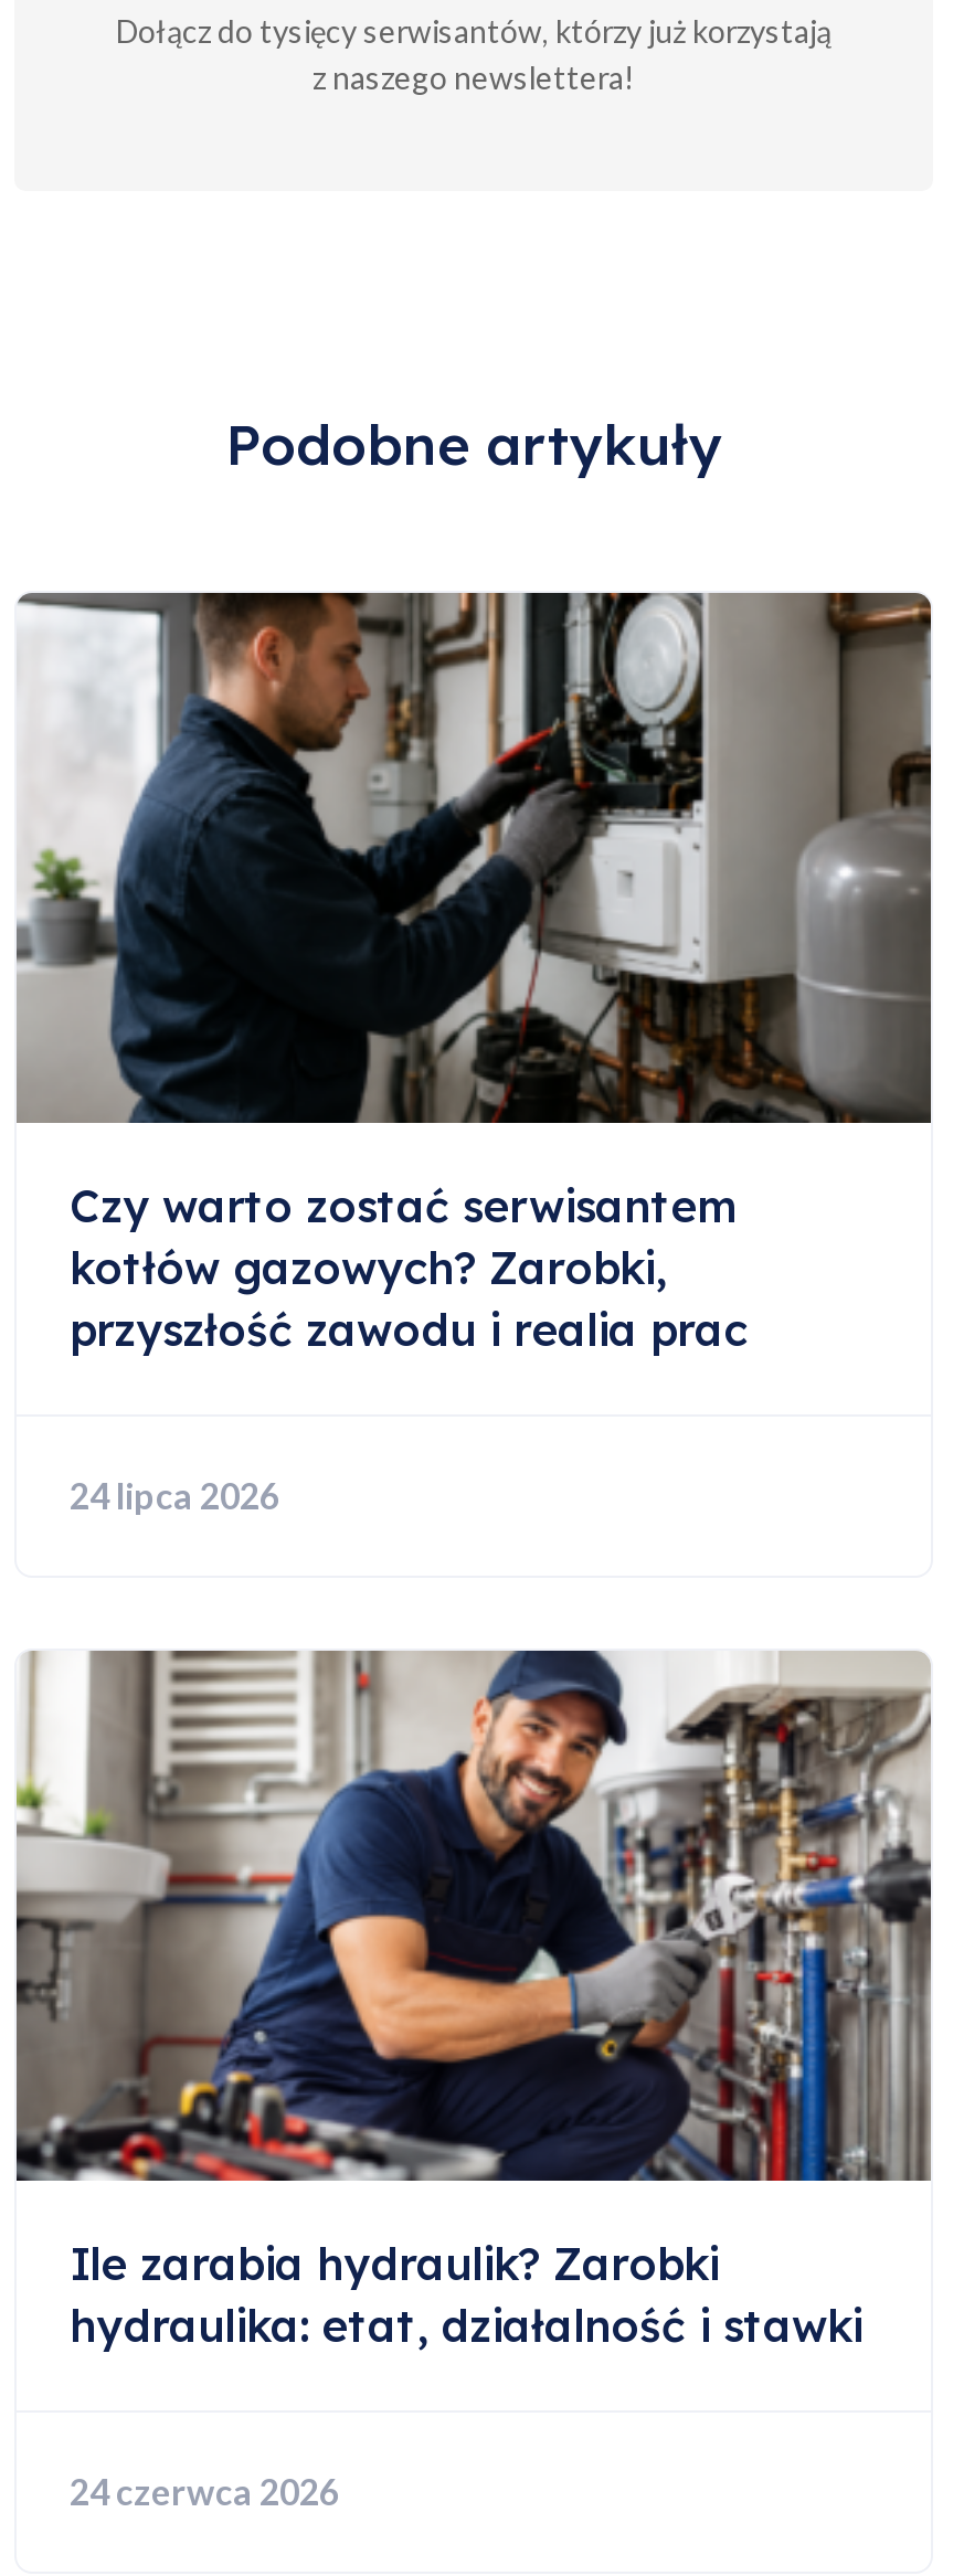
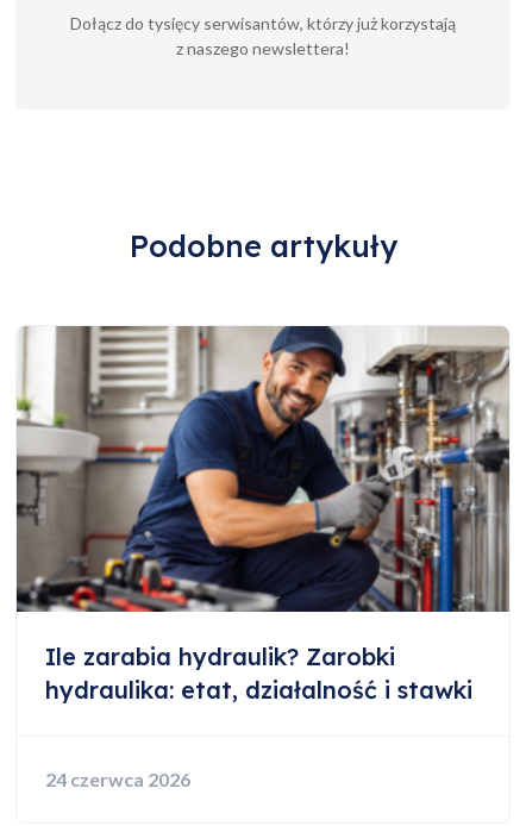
- [image]
- Czy warto zostać serwisantem
- kotłów gazowych? Zarobki,
- przyszłość zawodu i realia prac
- 24 lipca 2026
